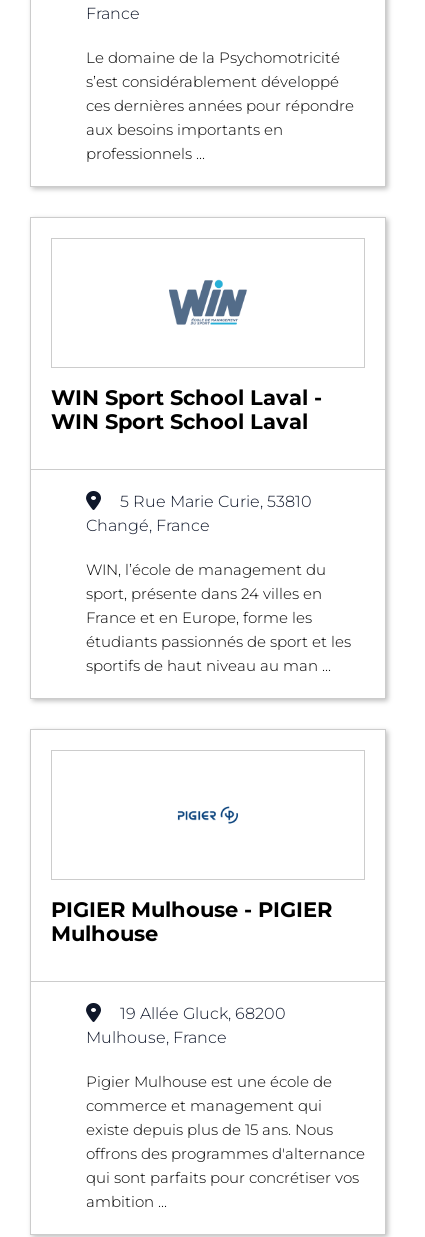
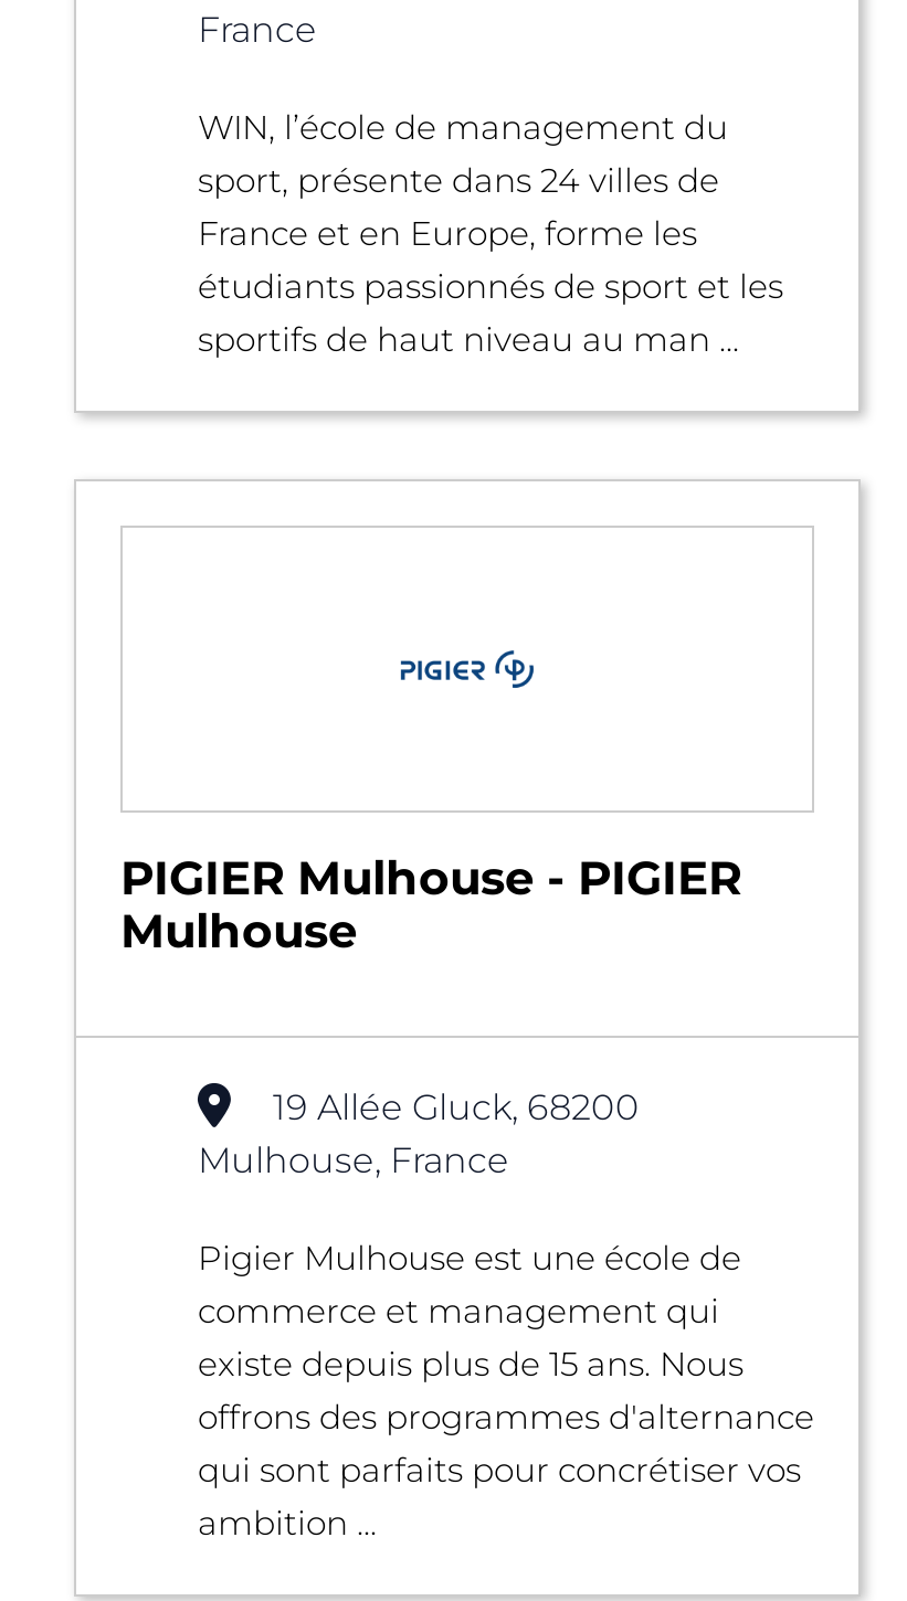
- Le domaine de la Psychomotricité
- s’est considérablement développé
- ces dernières années pour répondre
- aux besoins importants en
- professionnels ...

- [image]

- WIN Sport School Laval -
- WIN Sport School Laval
- 5 Rue Marie Curie, 53810
- Changé, France

- sport, présente dans 24 villes en
+ sport, présente dans 24 villes de
